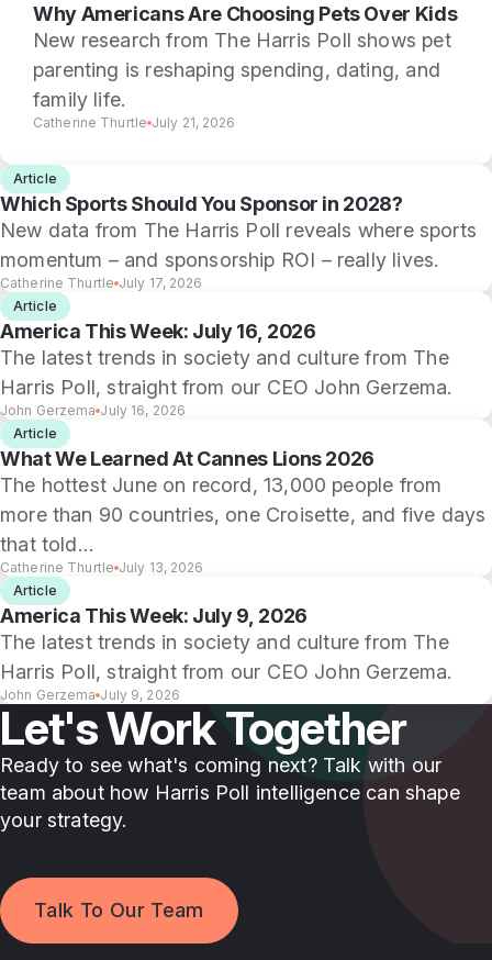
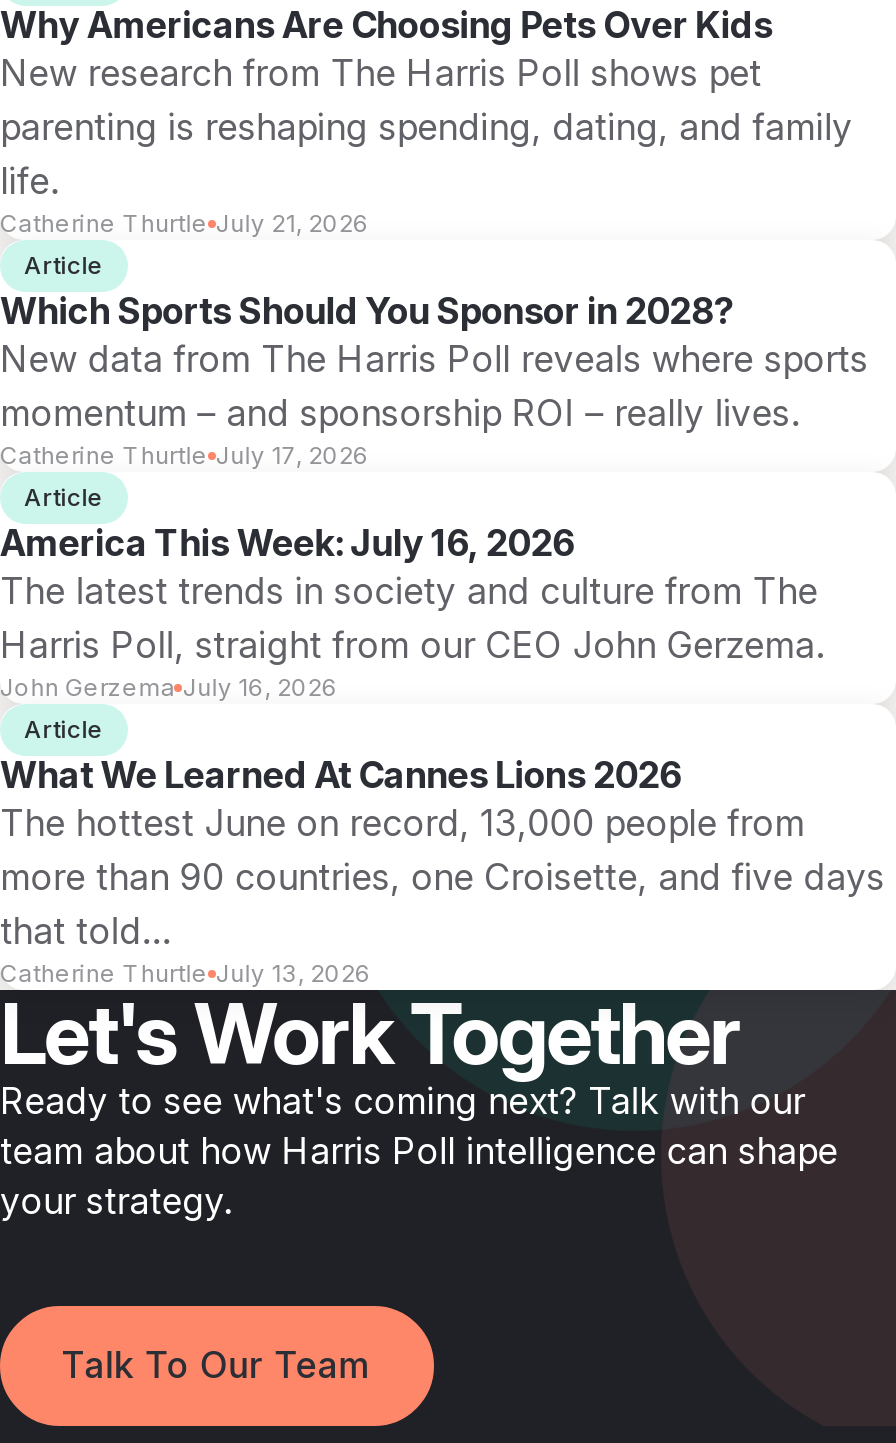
- Article
- America This Week: July 9, 2026
- The latest trends in society and culture from The
- Harris Poll, straight from our CEO John Gerzema.
- John Gerzema July 9, 2026
